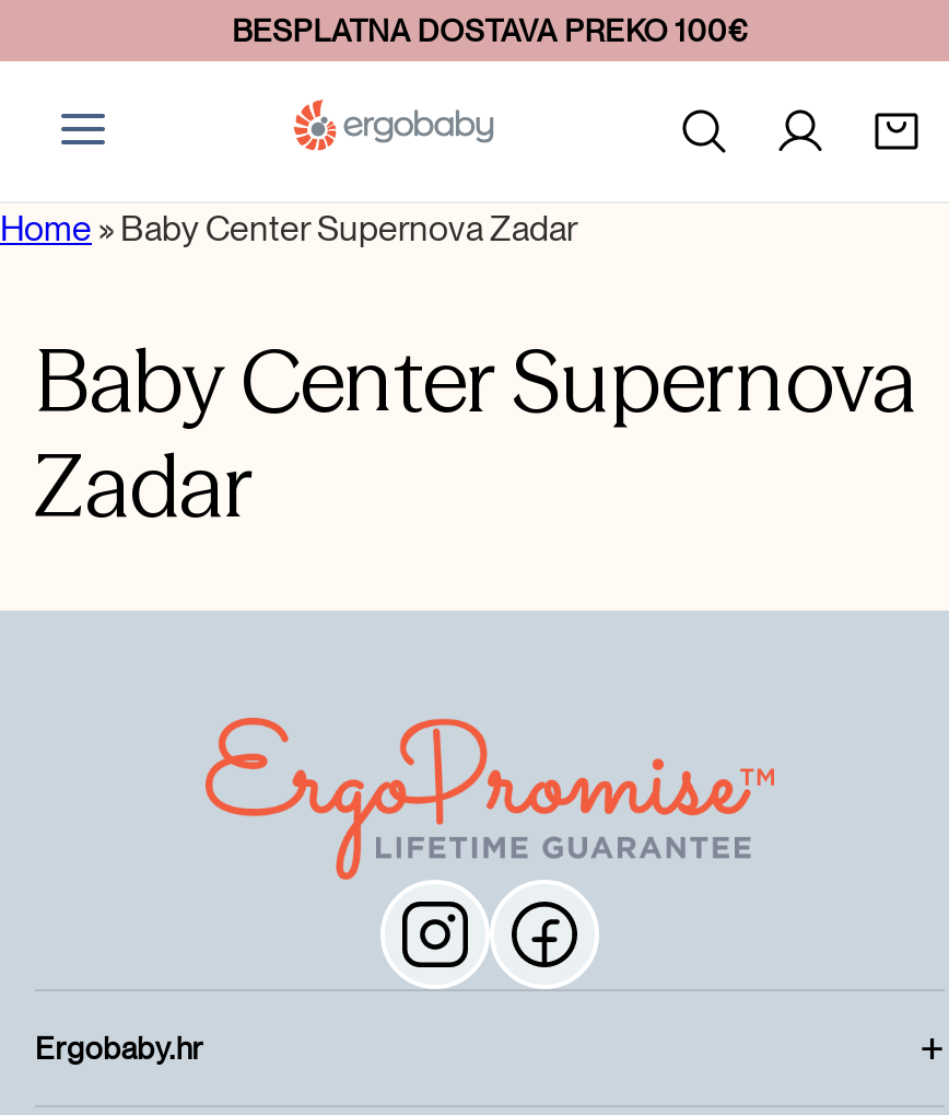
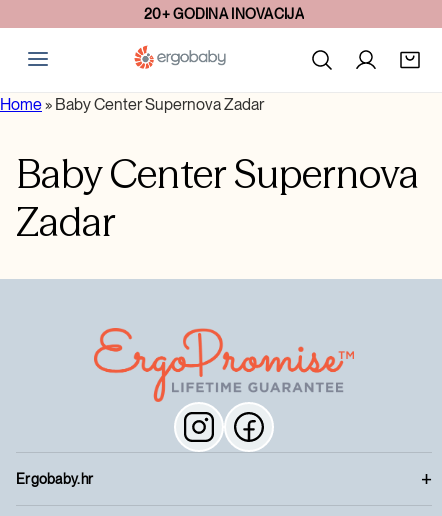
- BESPLATNA DOSTAVA PREKO 100€
+ 20+ GODINA INOVACIJA
